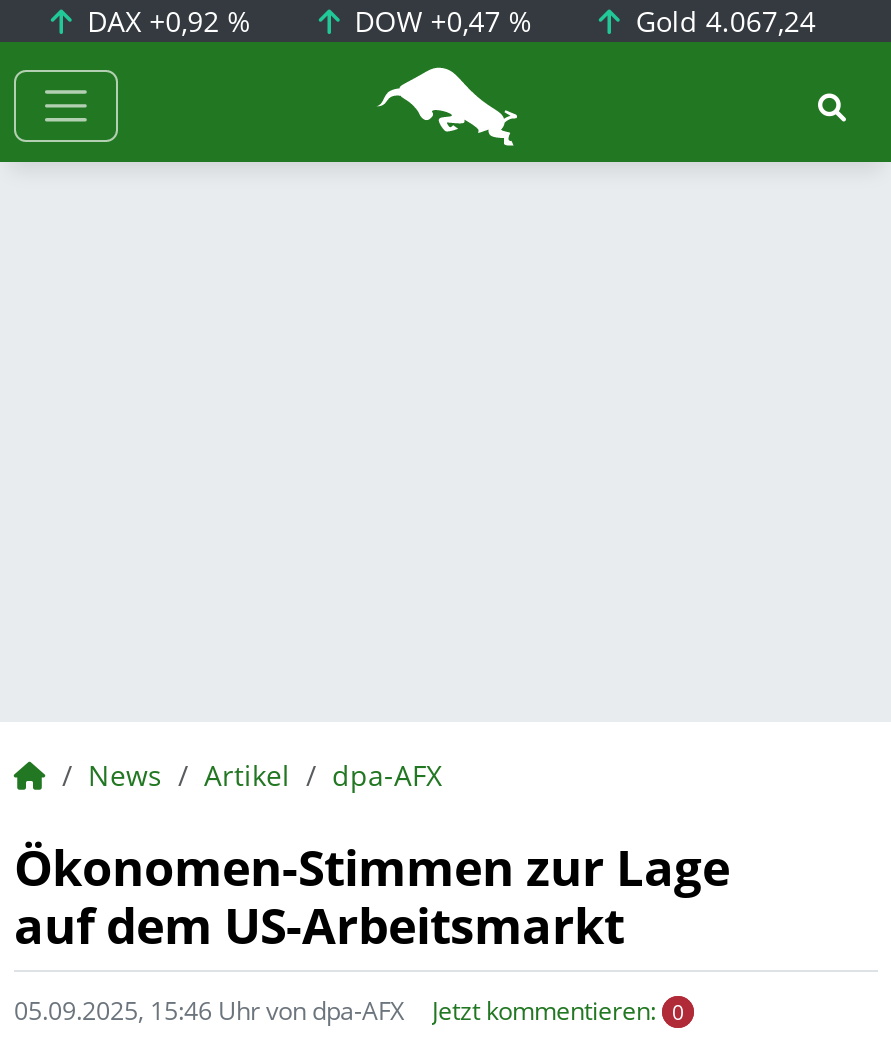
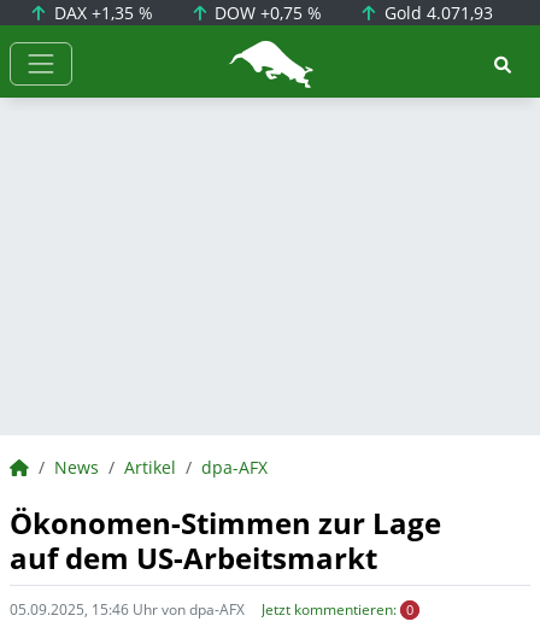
- DAX +0,92 %
+ DAX +1,35 %

- DOW +0,47 %
+ DOW +0,75 %

- Gold 4.067,24
+ Gold 4.071,93
